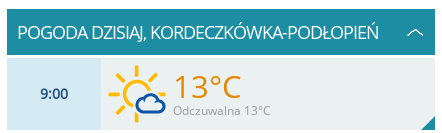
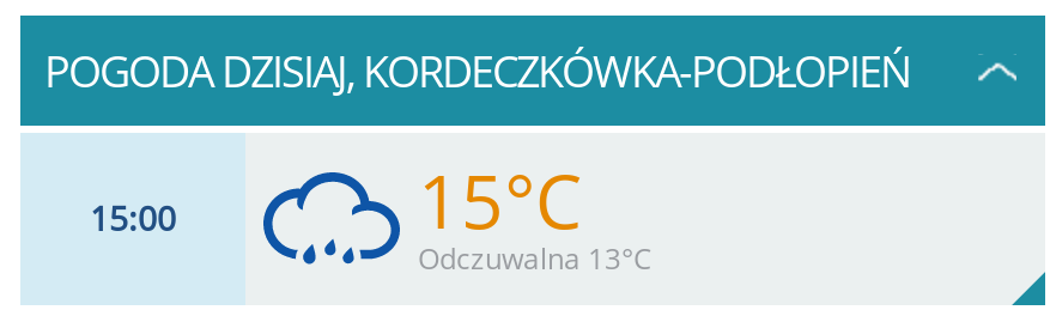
- [image]
- 9 00
- 13°C
+ [image]
+ 15 00
+ 15°C
